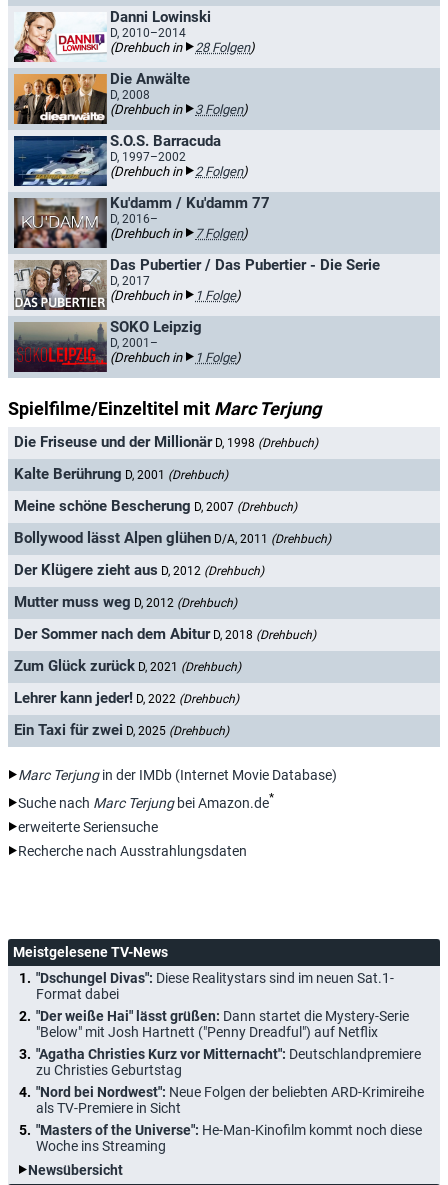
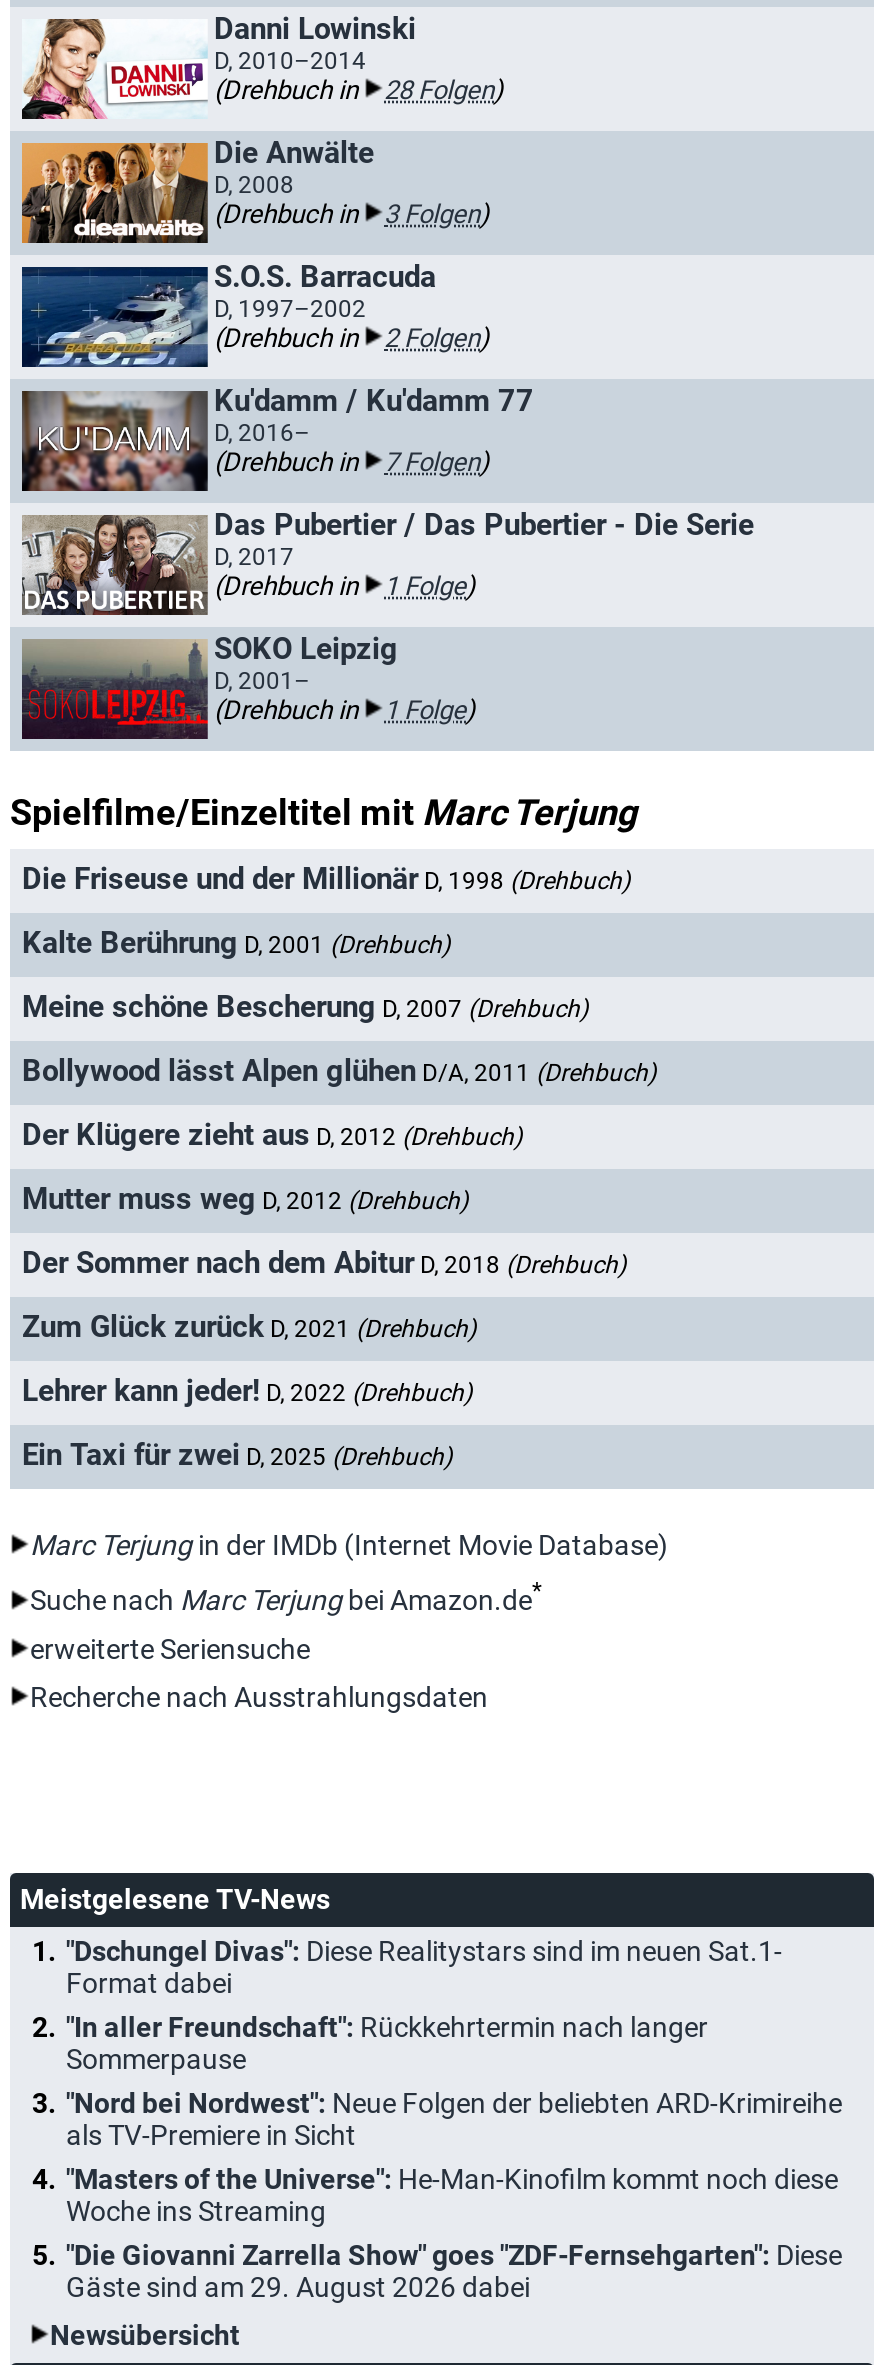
- "Der weiße Hai" lässt grüßen: Dann startet die Mystery-Serie
- "Below" mit Josh Hartnett ("Penny Dreadful") auf Netflix
- "Agatha Christies Kurz vor Mitternacht": Deutschlandpremiere
- zu Christies Geburtstag
+ "In aller Freundschaft": Rückkehrtermin nach langer
+ Sommerpause

moved up: "Nord bei Nordwest": Neue Folgen der beliebten ARD-Krimireihe | als TV-Premiere in Sicht | "Masters of the Universe": He-Man-Kinofilm kommt noch diese | Woche ins Streaming

+ "Die Giovanni Zarrella Show" goes "ZDF-Fernsehgarten": Diese
+ Gäste sind am 29. August 2026 dabei
